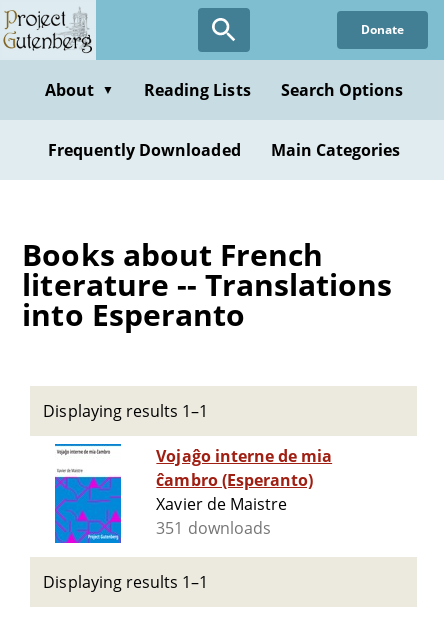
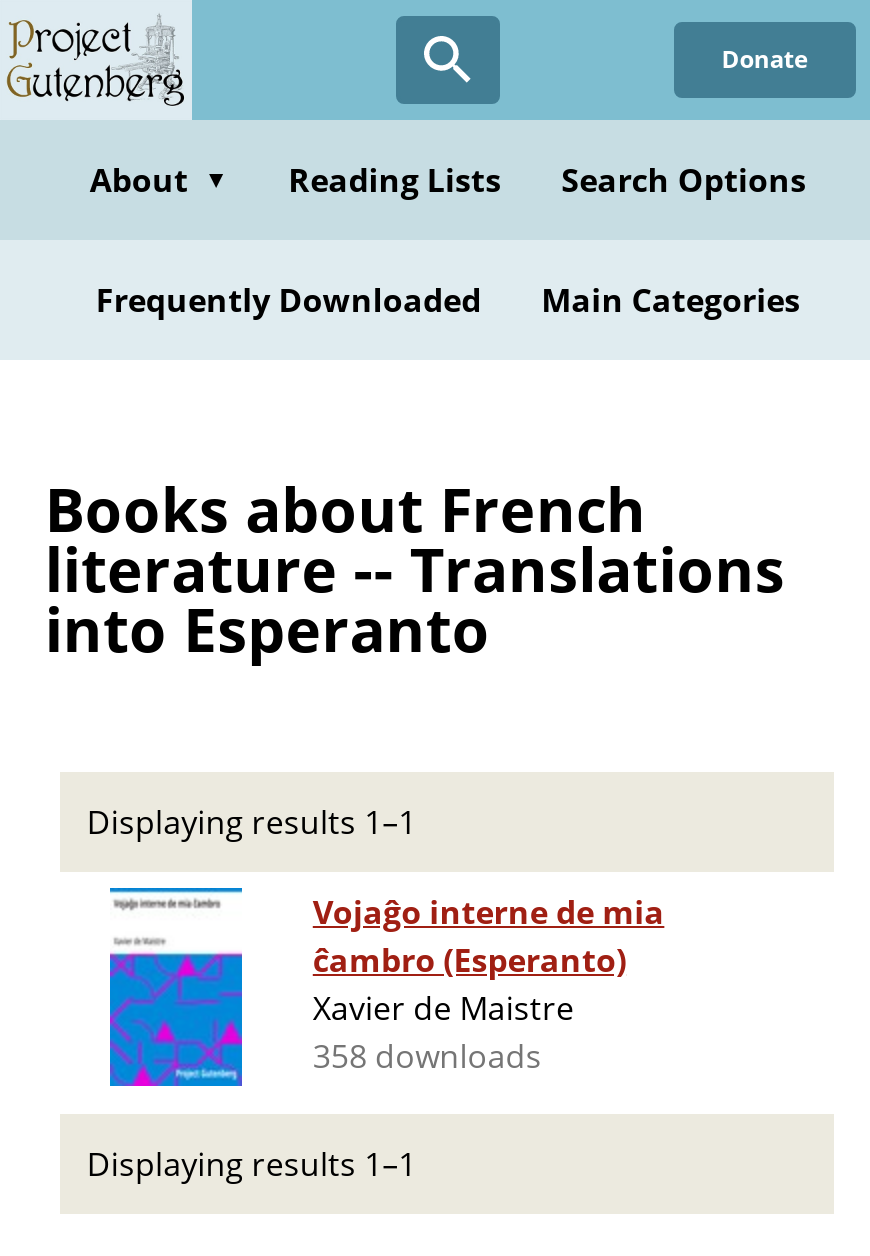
- 351 downloads
+ 358 downloads
